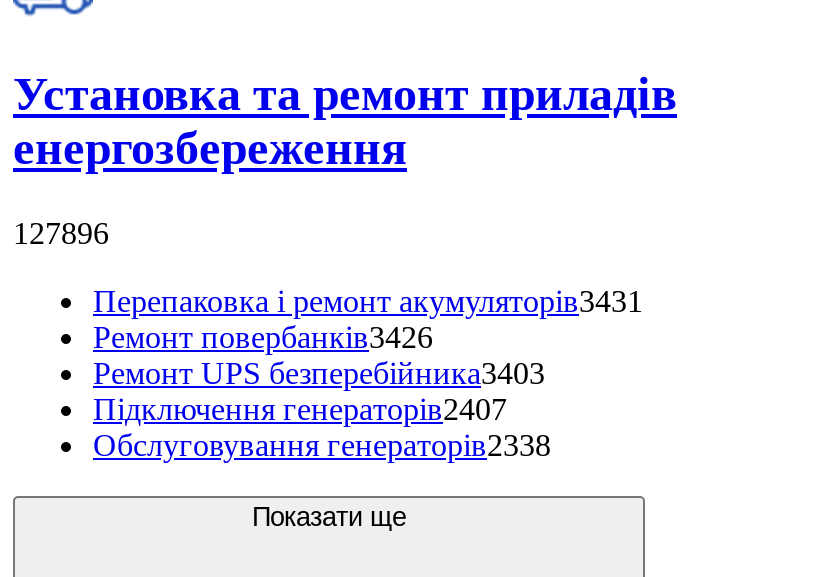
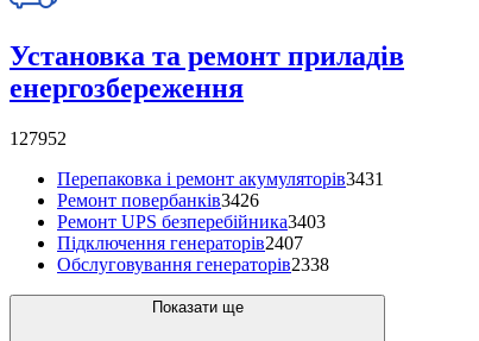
- 127896
+ 127952
